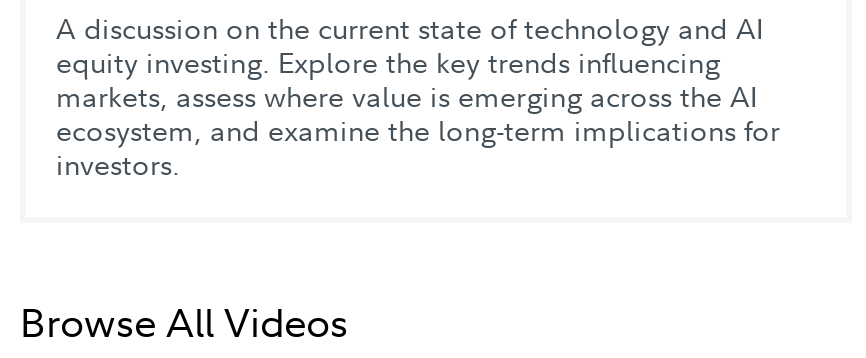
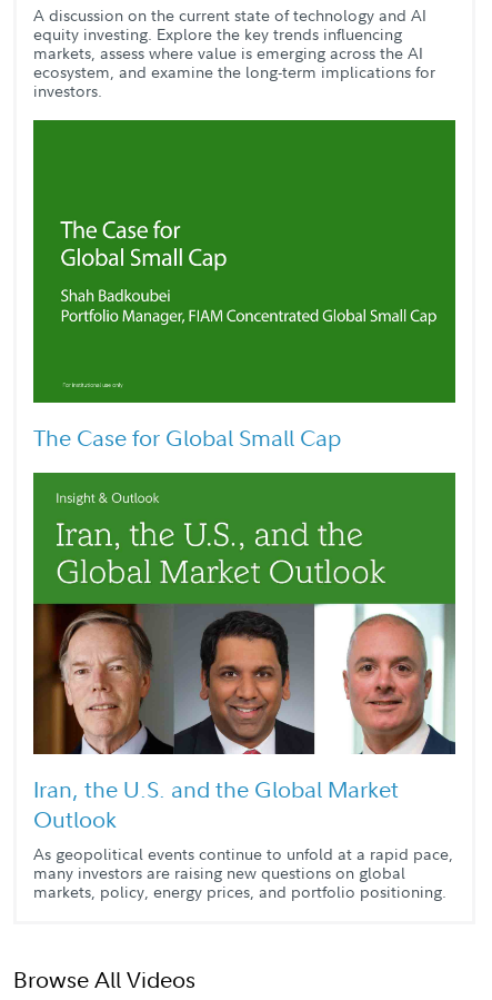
+ [image]
+ The Case for Global Small Cap

+ [image]
+ Iran, the U.S. and the Global Market
+ Outlook
+ As geopolitical events continue to unfold at a rapid pace,
+ many investors are raising new questions on global
+ markets, policy, energy prices, and portfolio positioning.
